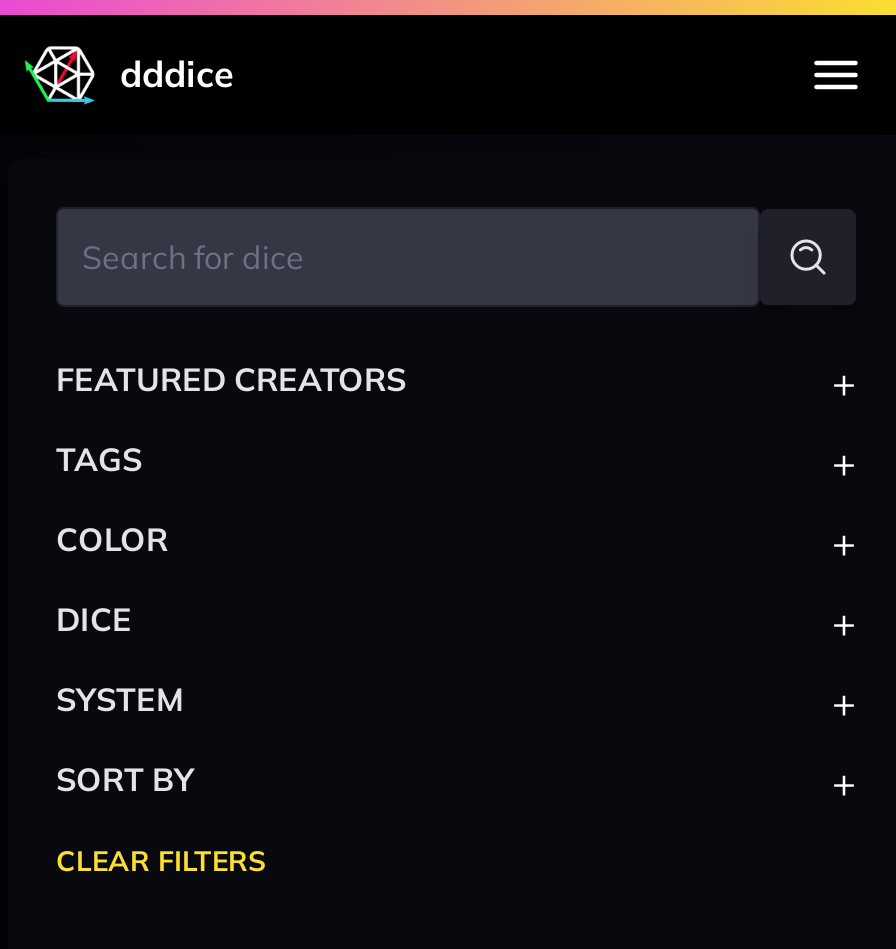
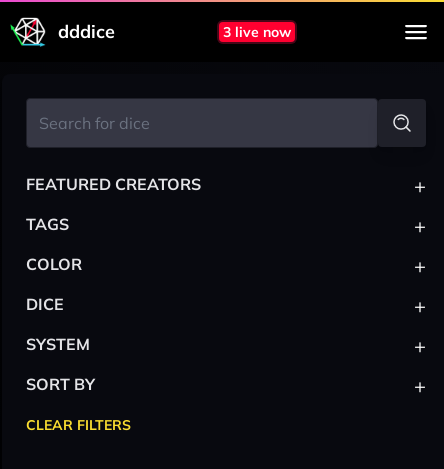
+ 3 live now
